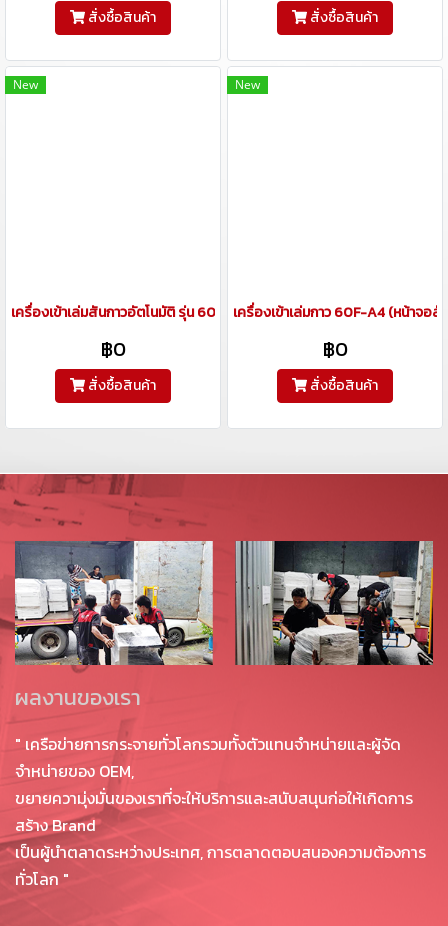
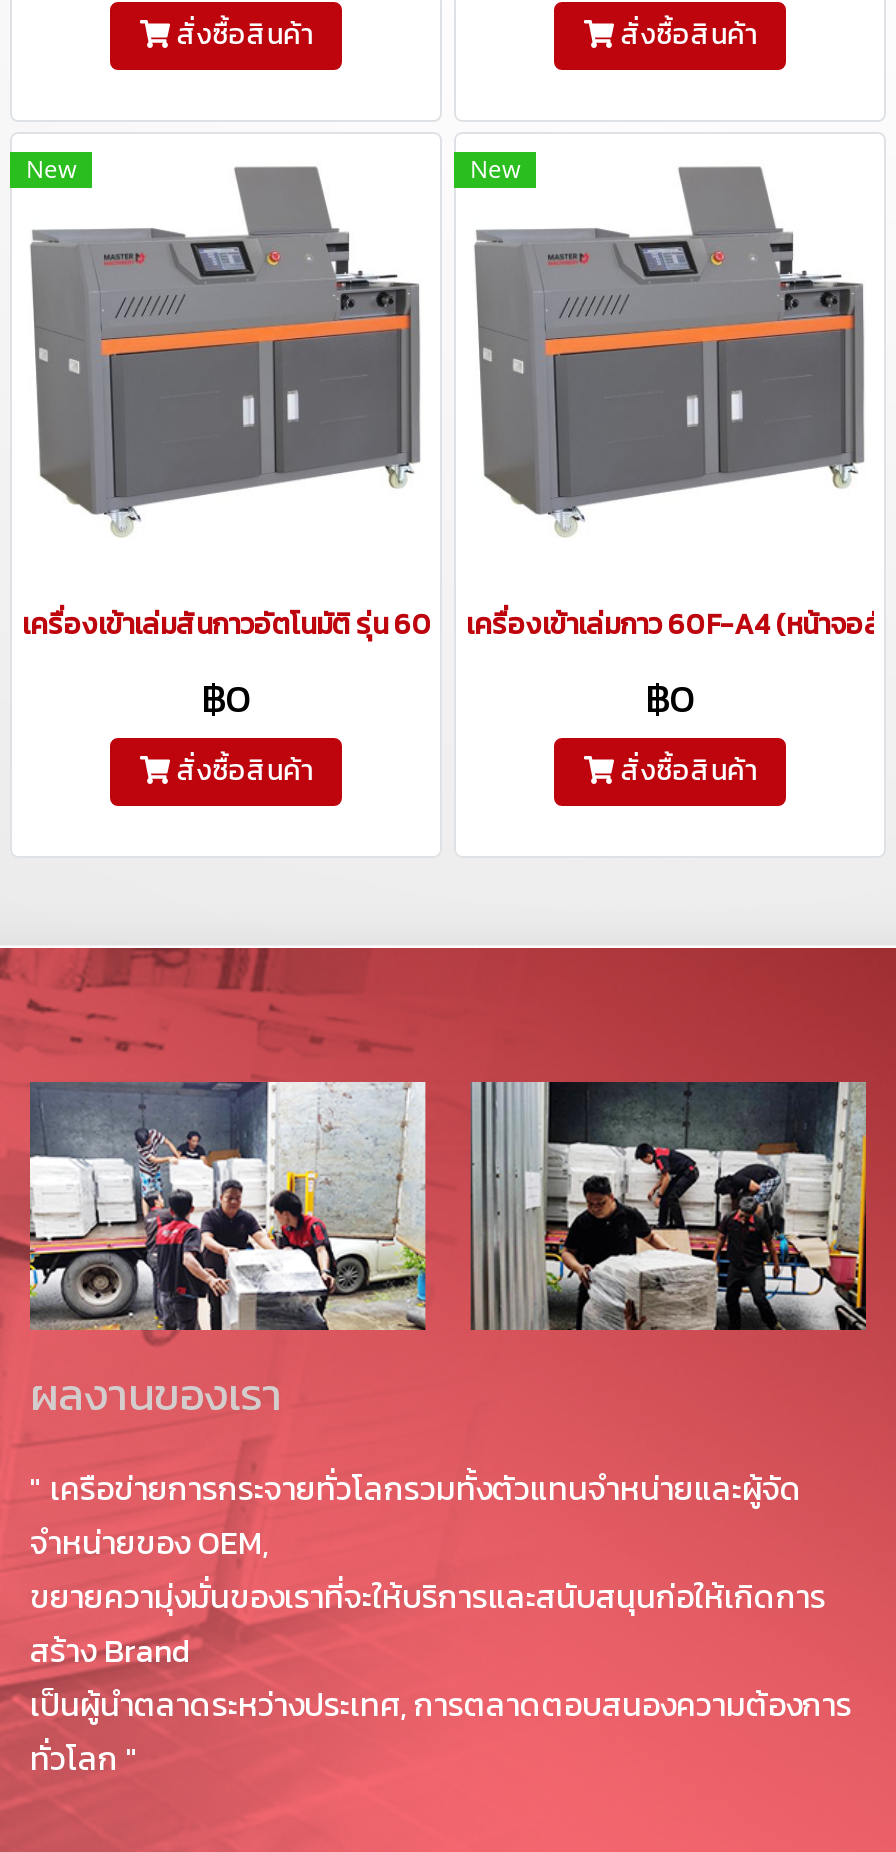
+ [image]

+ [image]
